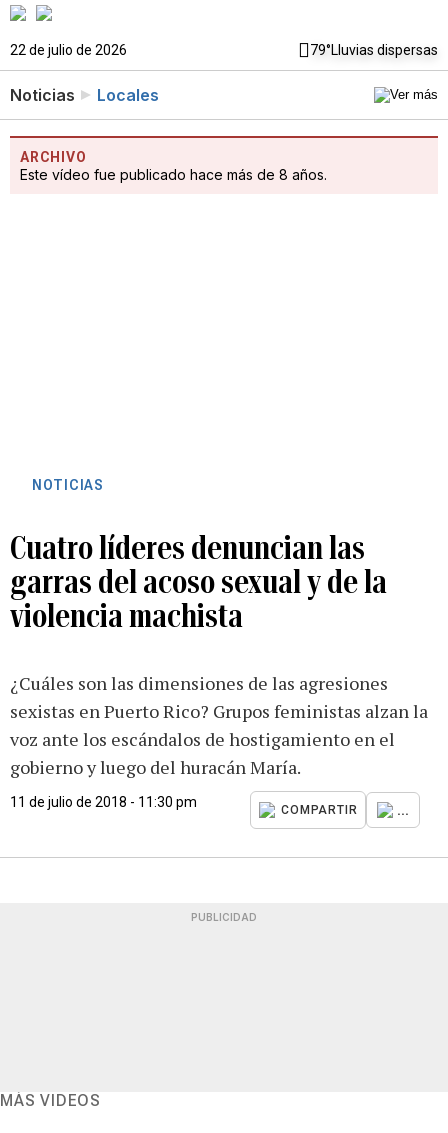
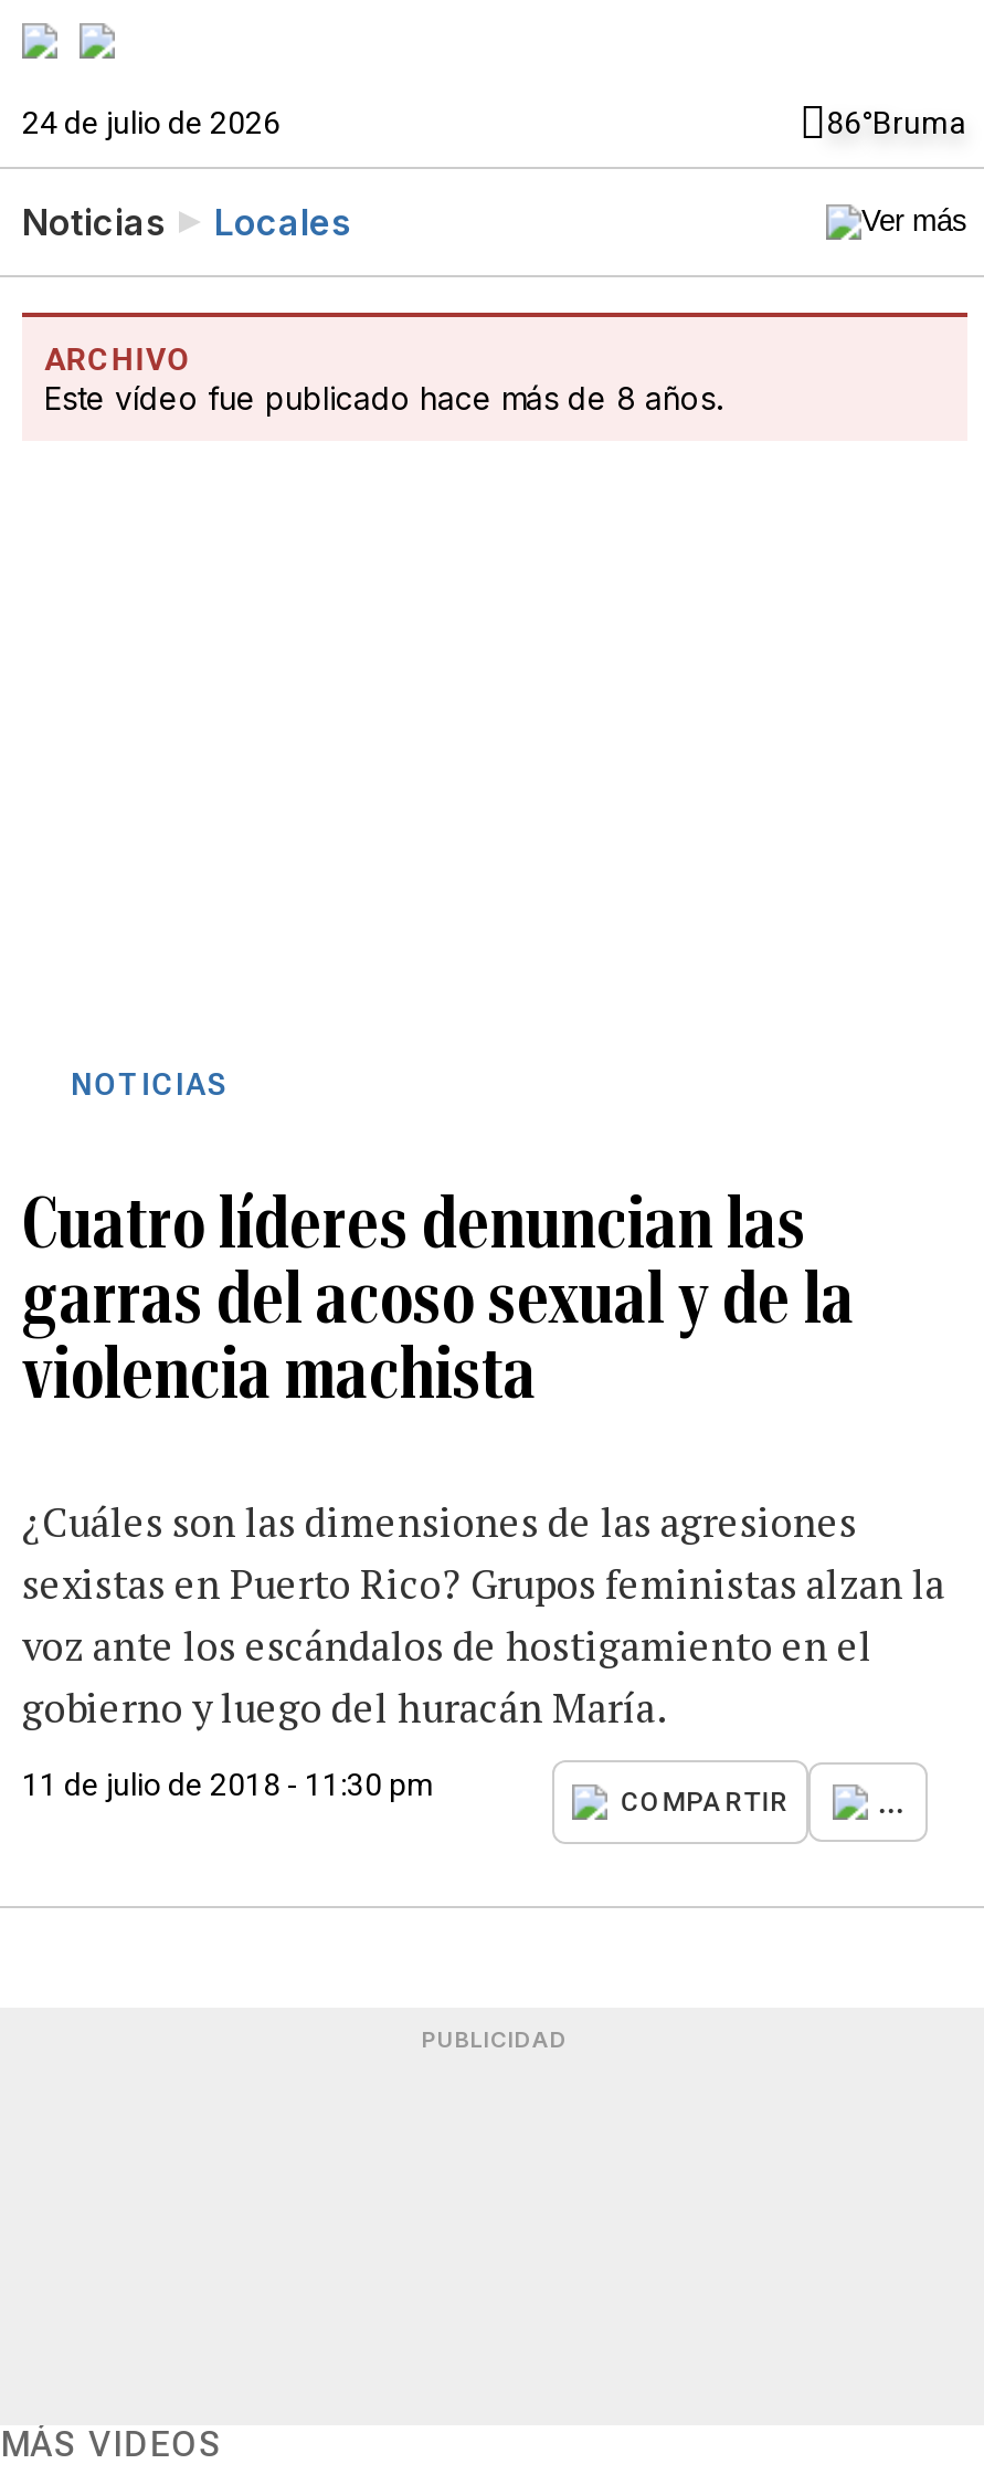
- 22 de julio de 2026
- 79°Lluvias dispersas
+ 24 de julio de 2026
+ 86°Bruma
